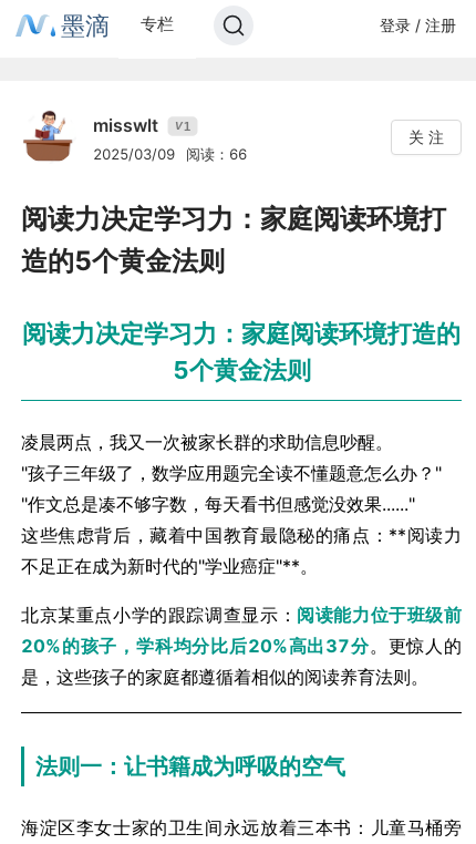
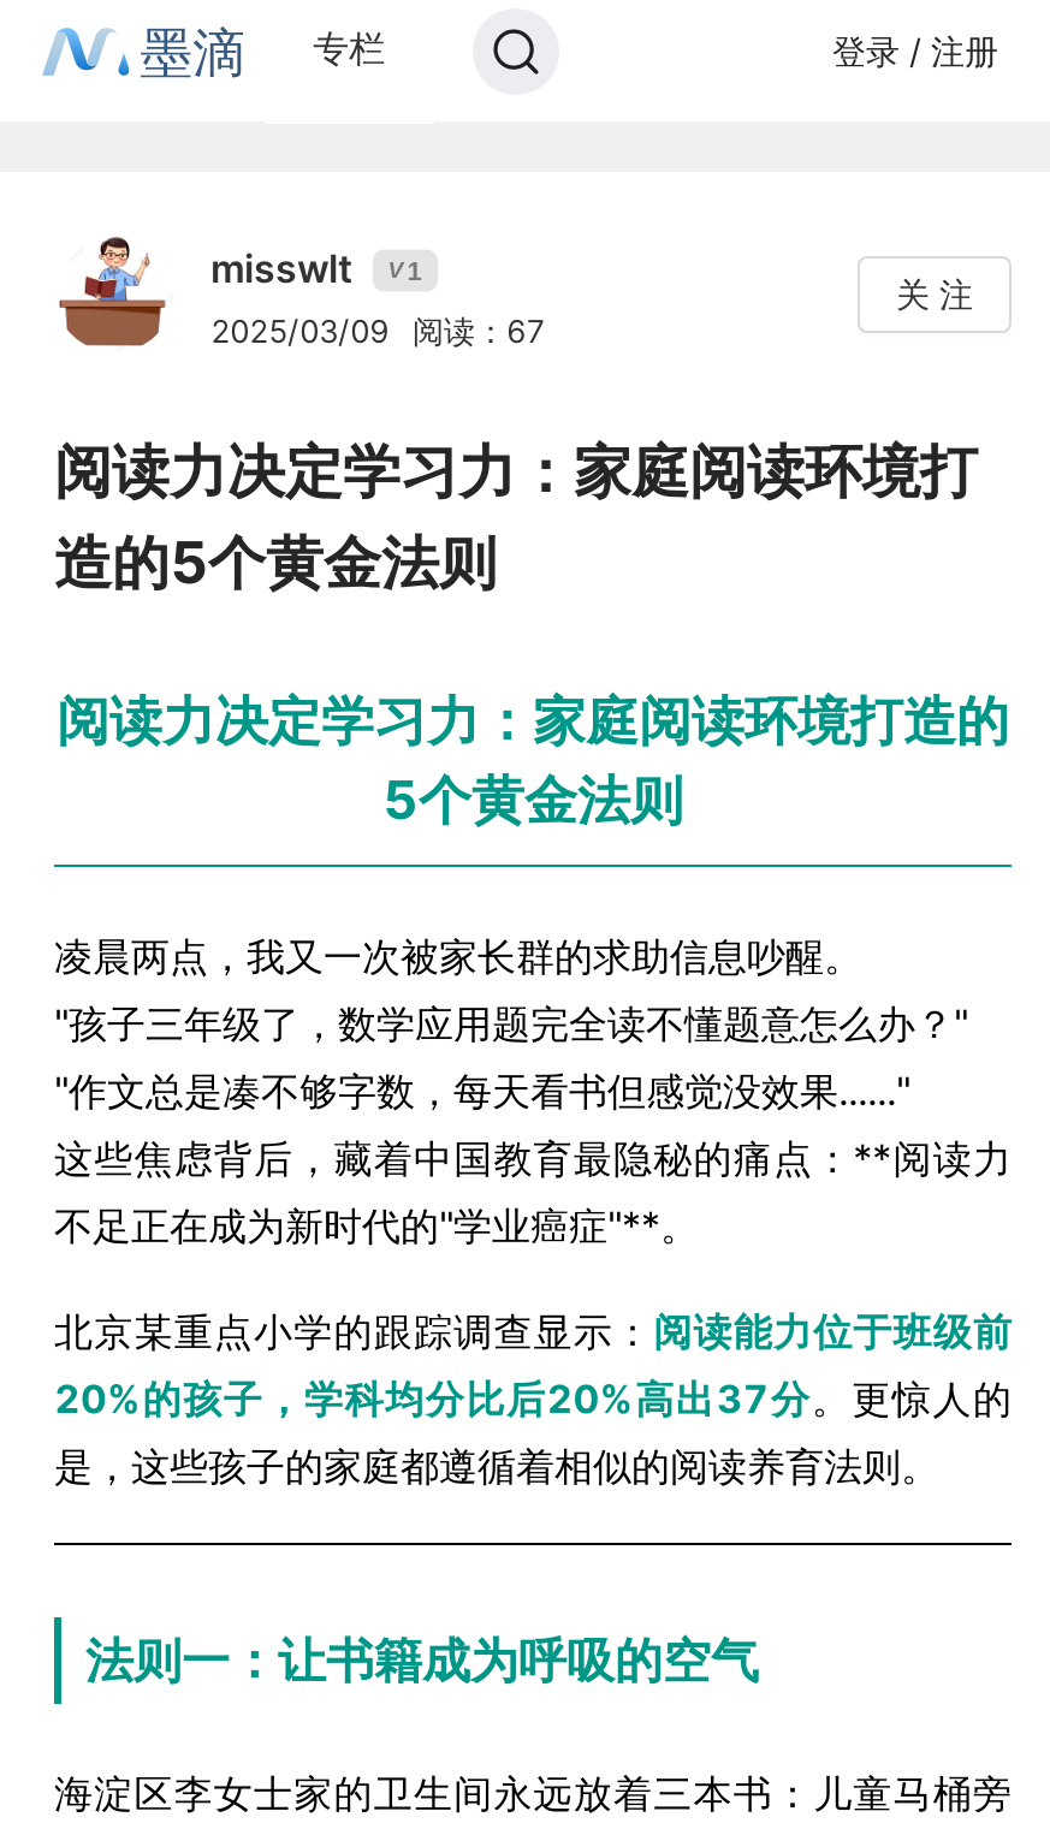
- 2025/03/09 阅读：66
+ 2025/03/09 阅读：67
